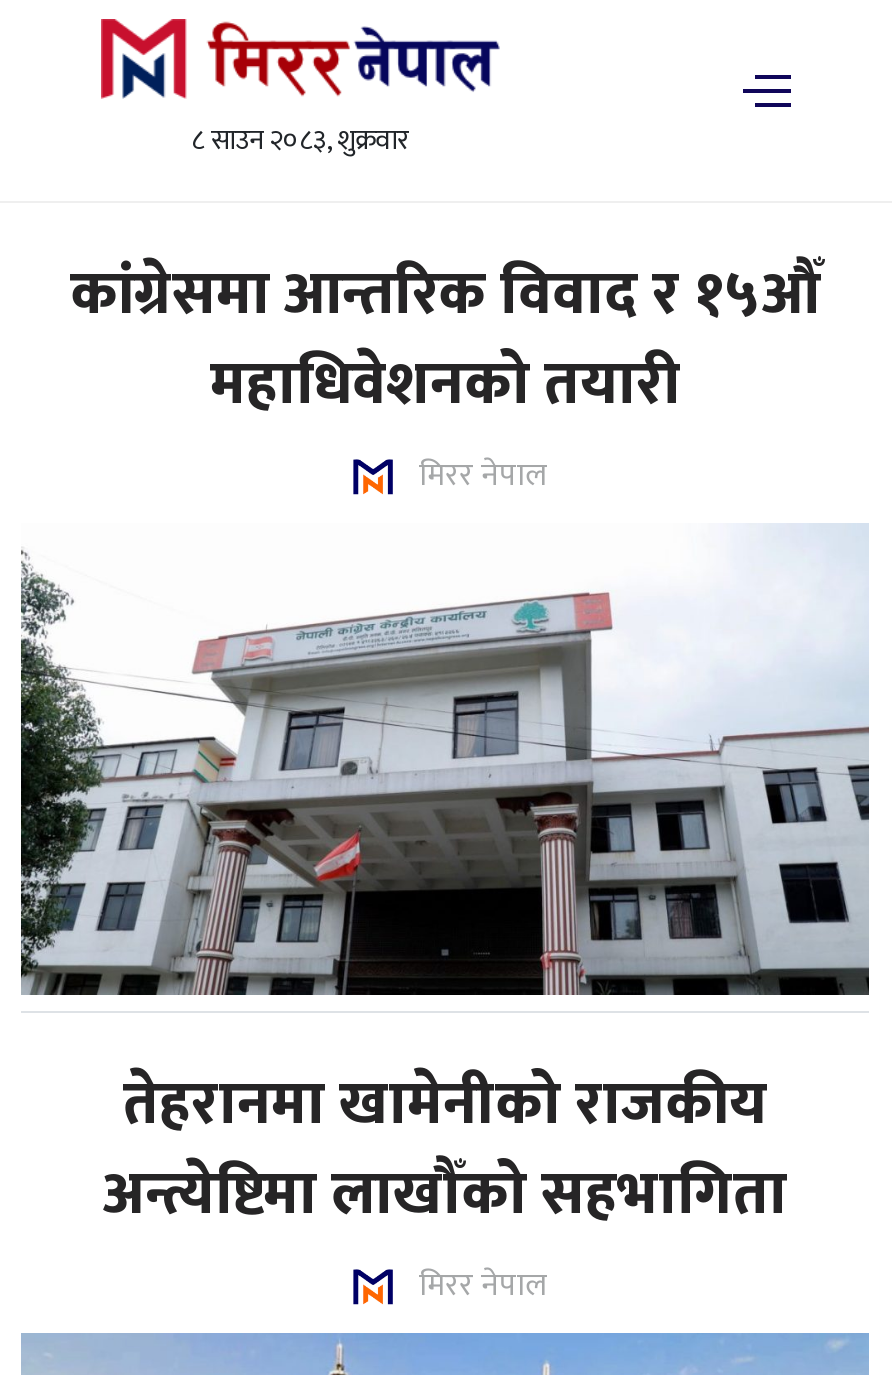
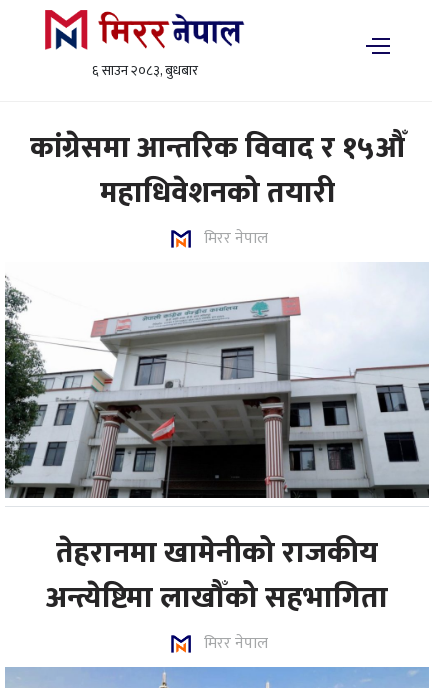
- ८ साउन २०८३, शुक्रवार
+ ६ साउन २०८३, बुधबार
